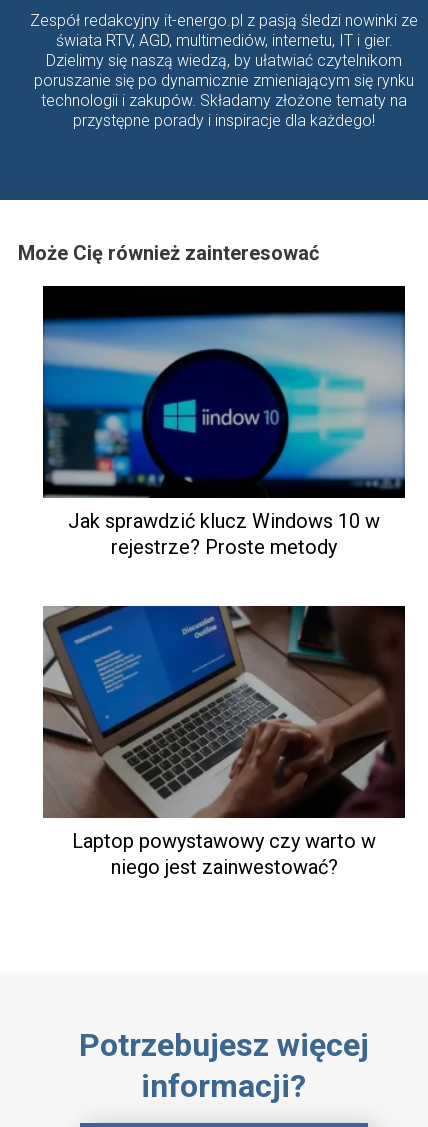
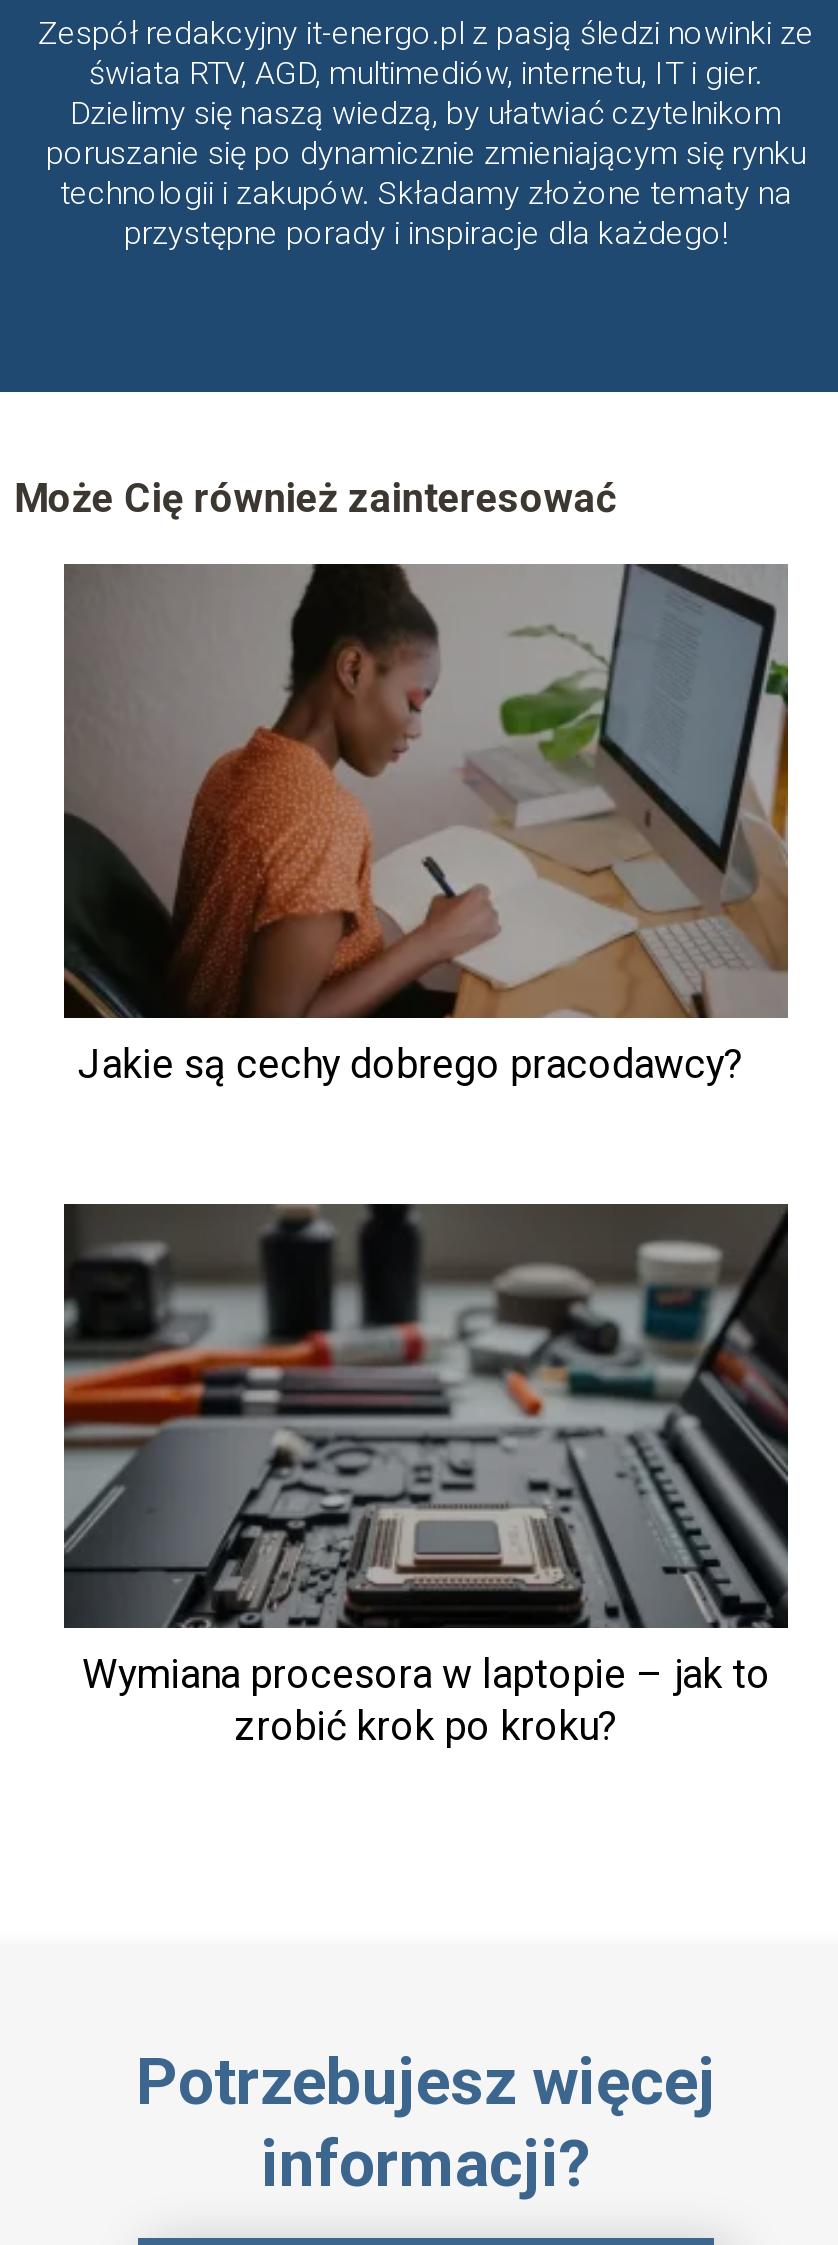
- [image]
- Jak sprawdzić klucz Windows 10 w
- rejestrze? Proste metody
+ [image]
+ Jakie są cechy dobrego pracodawcy?

- [image]
- Laptop powystawowy czy warto w
- niego jest zainwestować?
+ [image]
+ Wymiana procesora w laptopie – jak to
+ zrobić krok po kroku?
